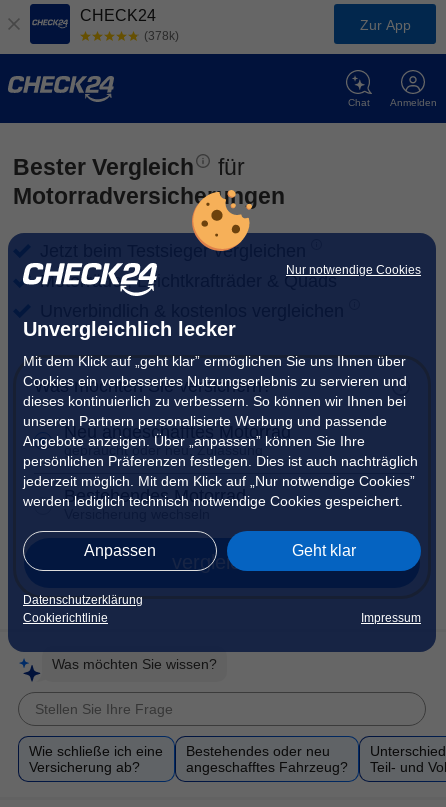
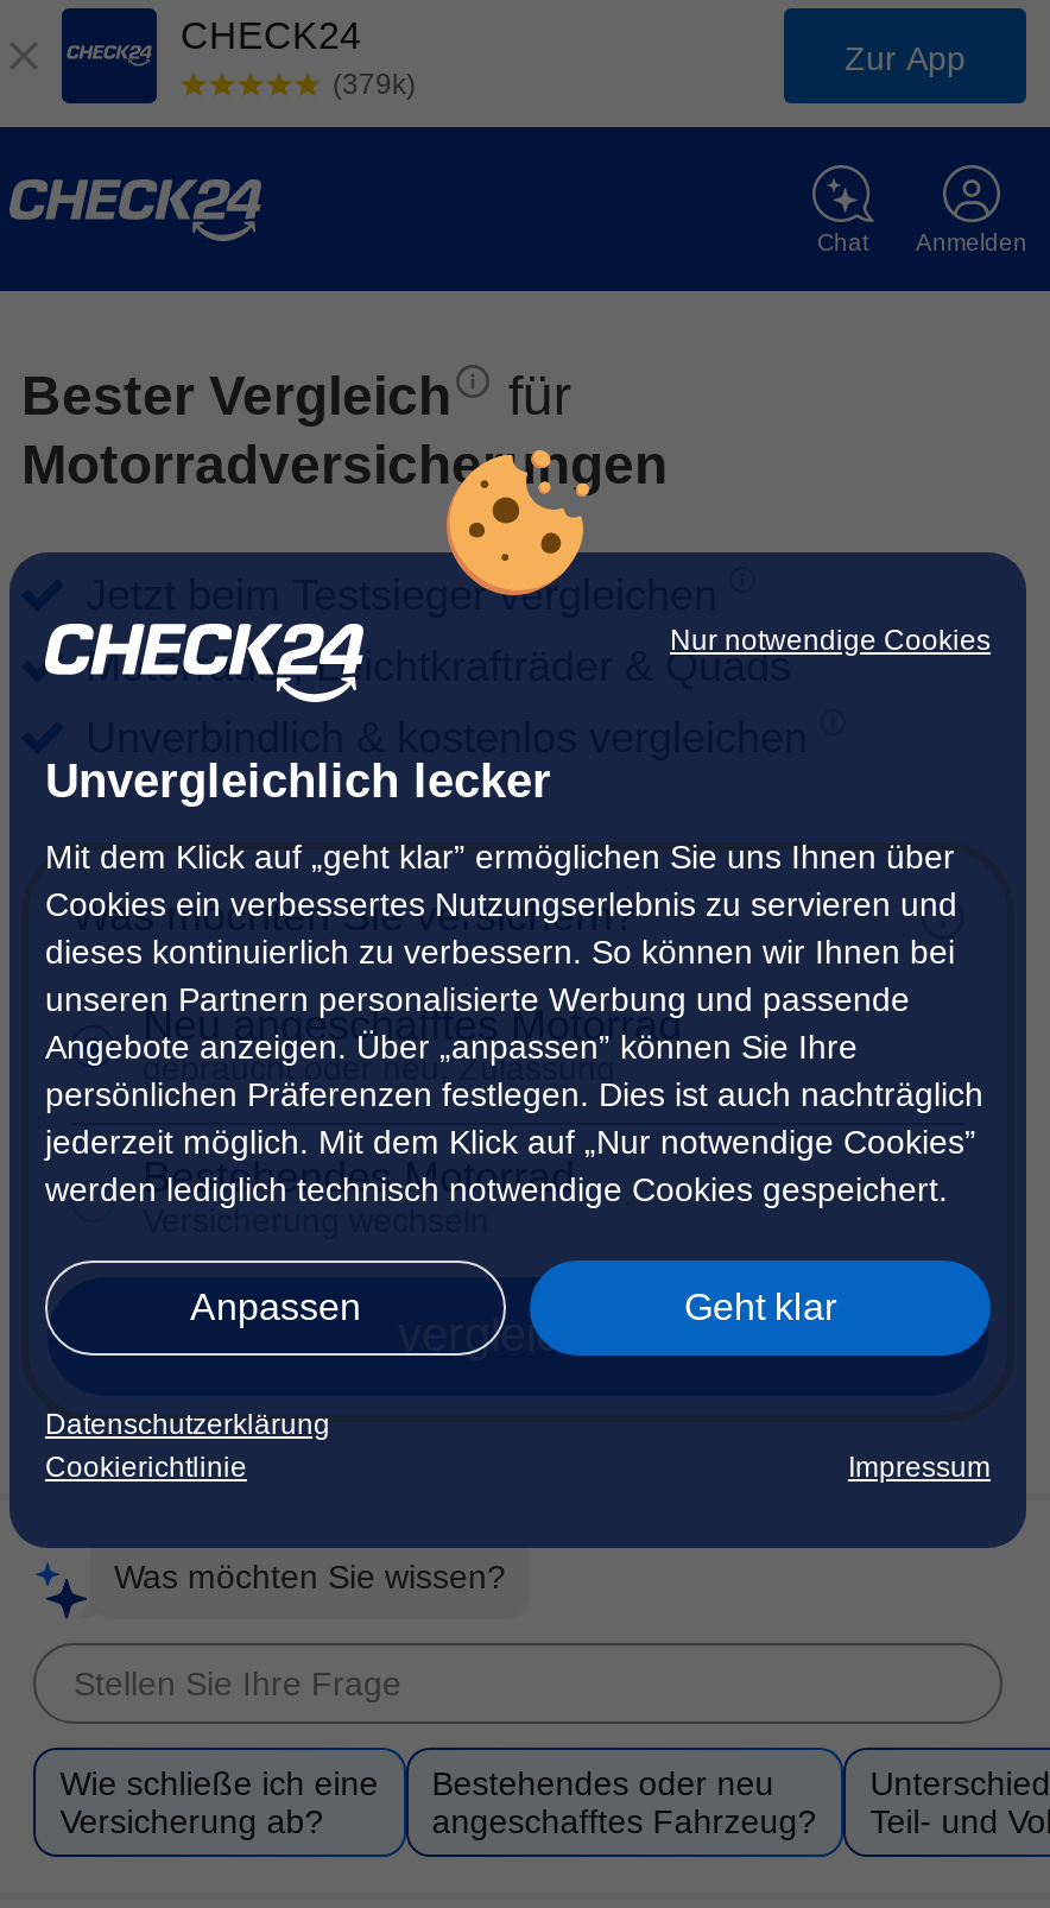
- (378k)
+ (379k)
